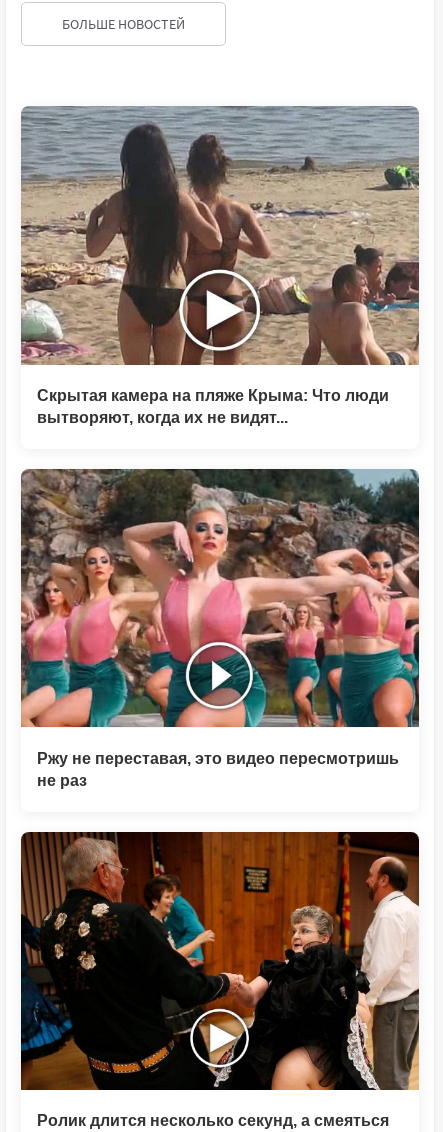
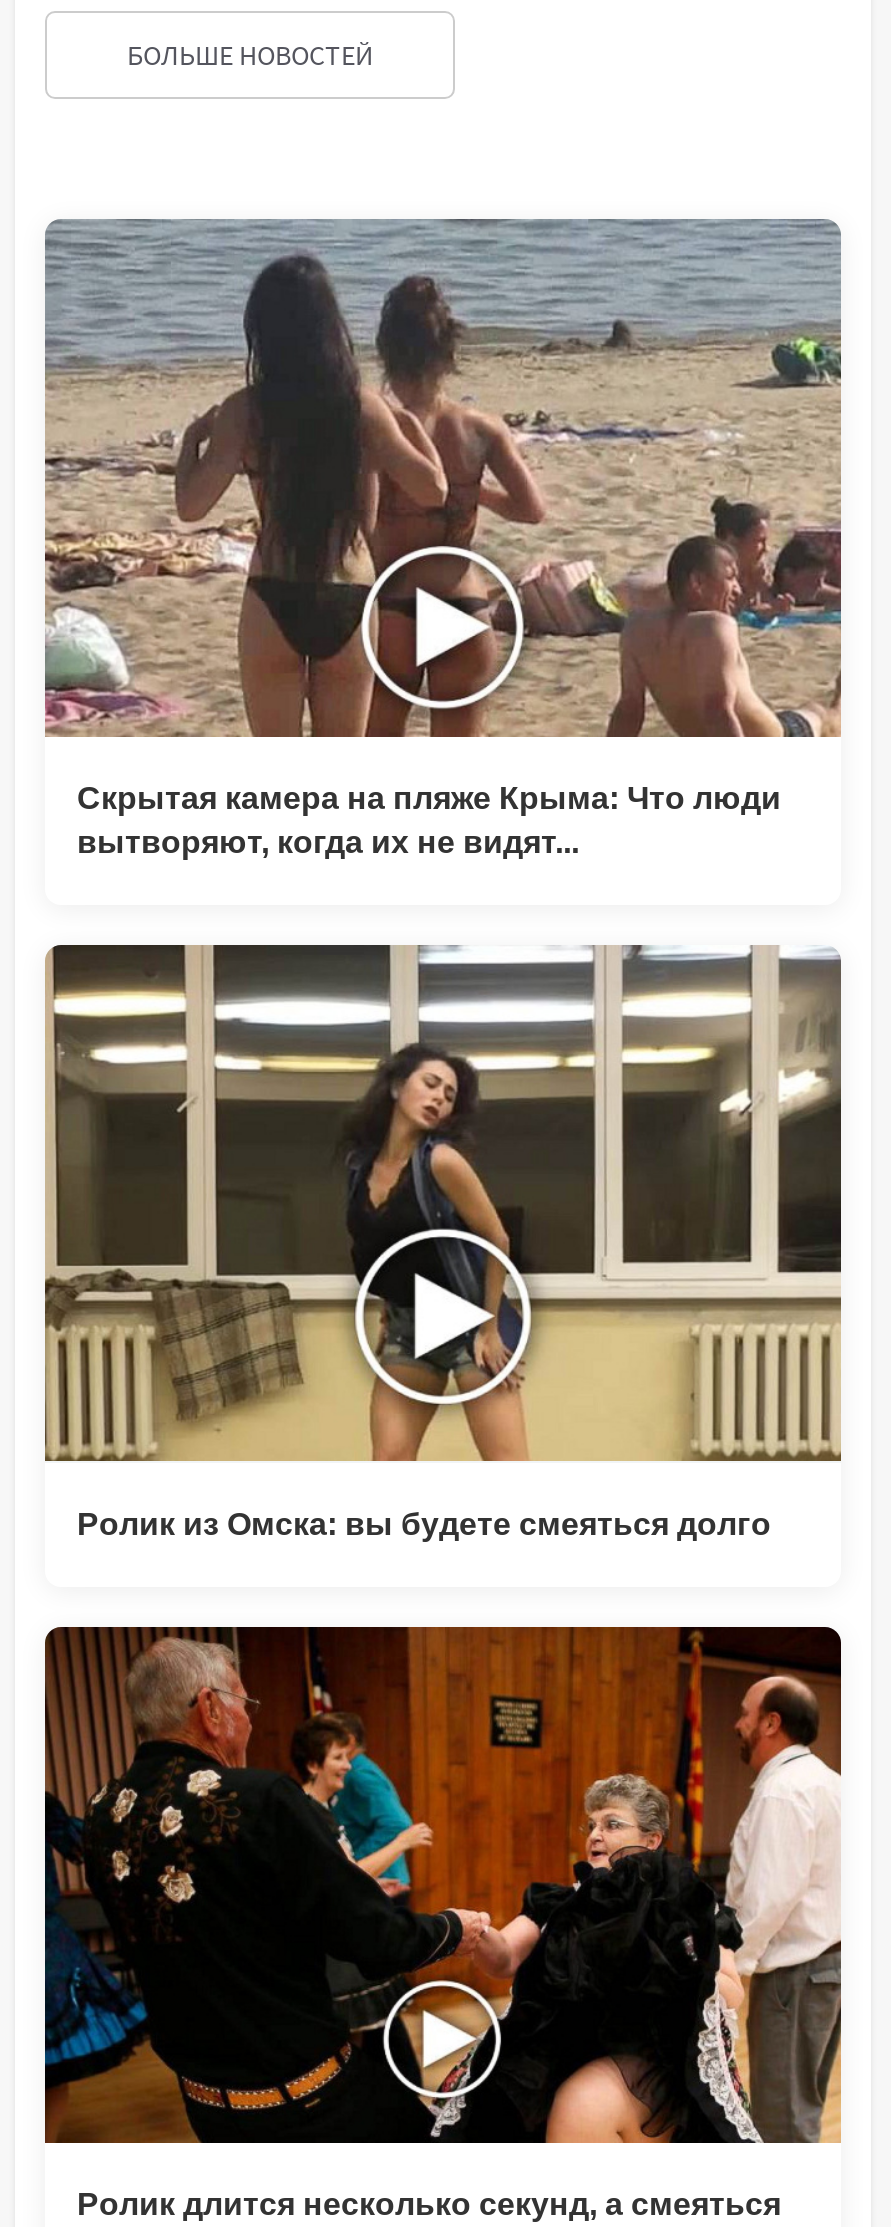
- [image]
- Ржу не переставая, это видео пересмотришь
- не раз
+ [image]
+ Ролик из Омска: вы будете смеяться долго
